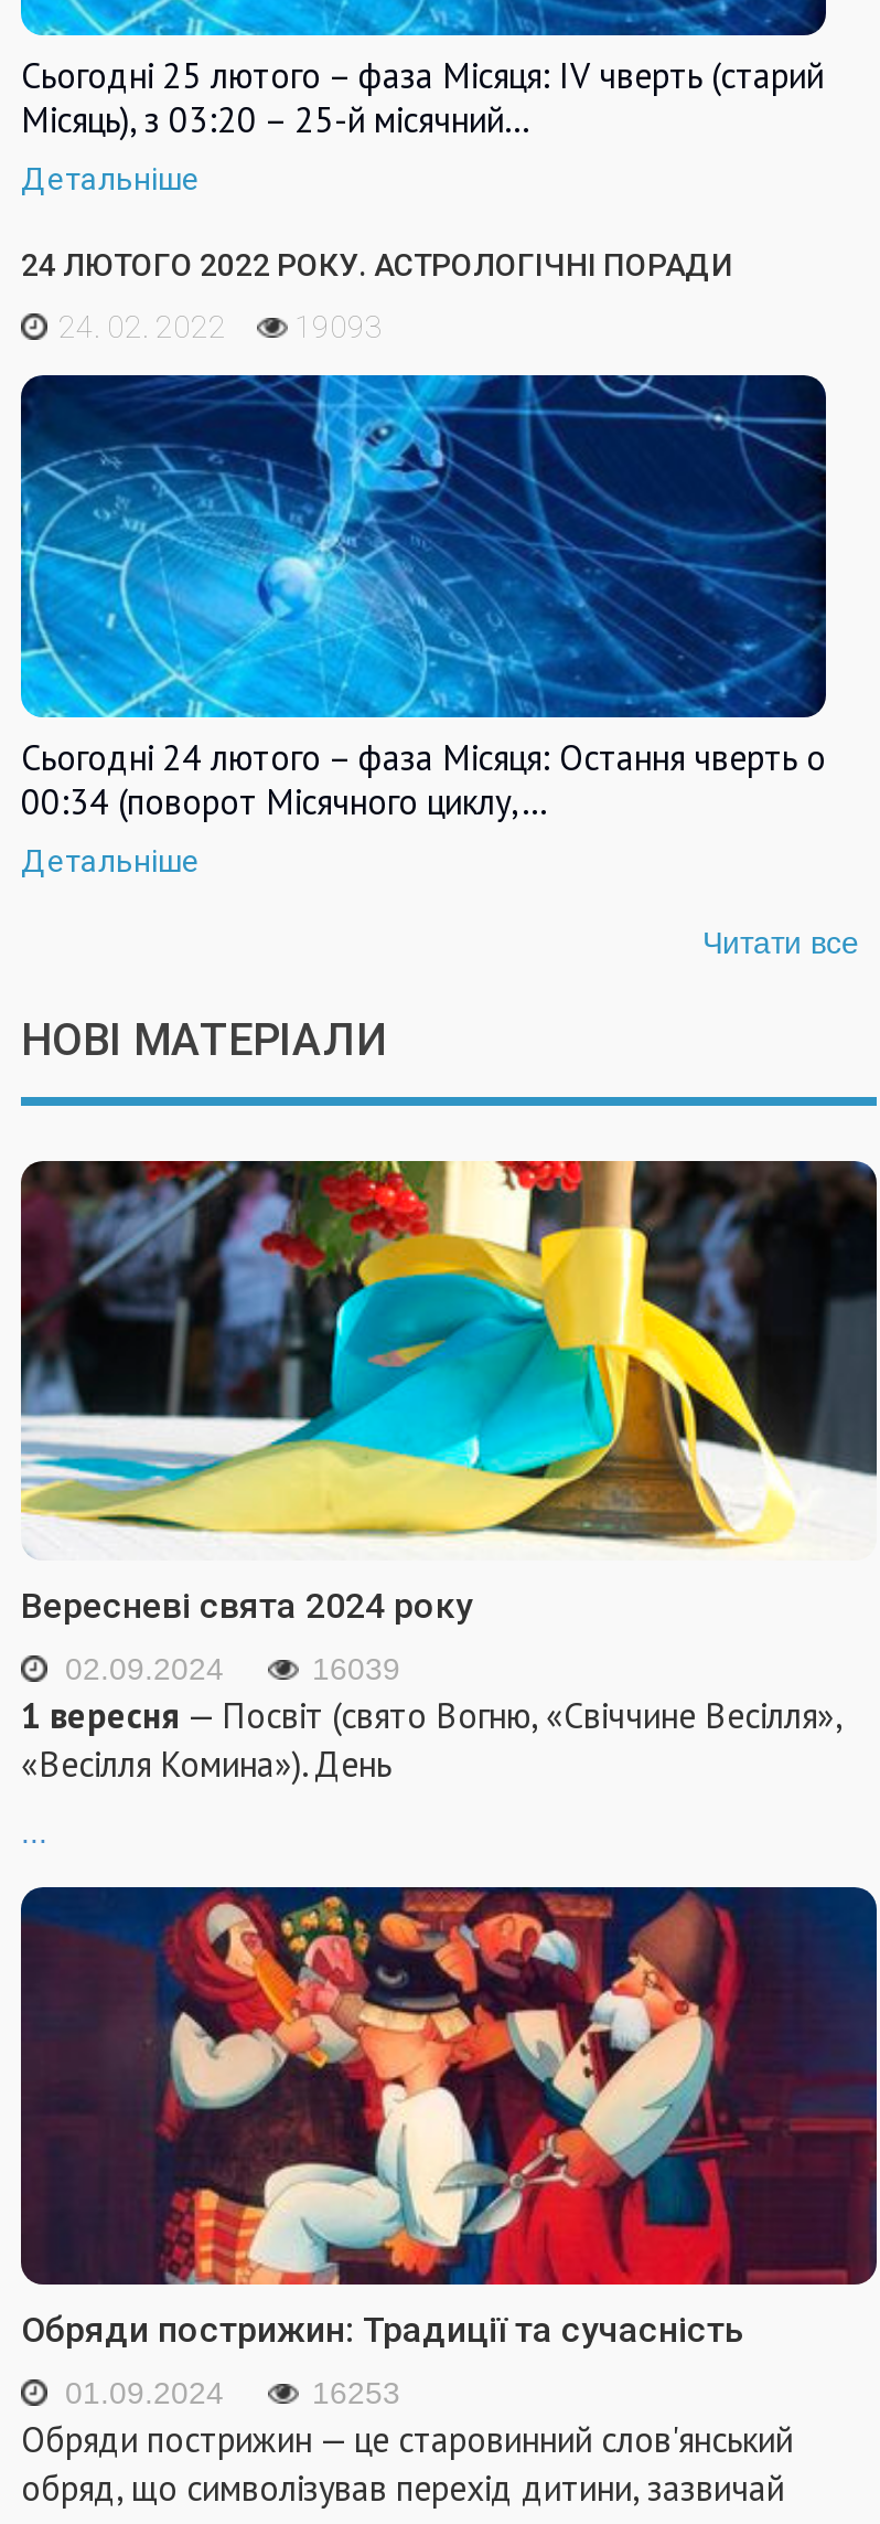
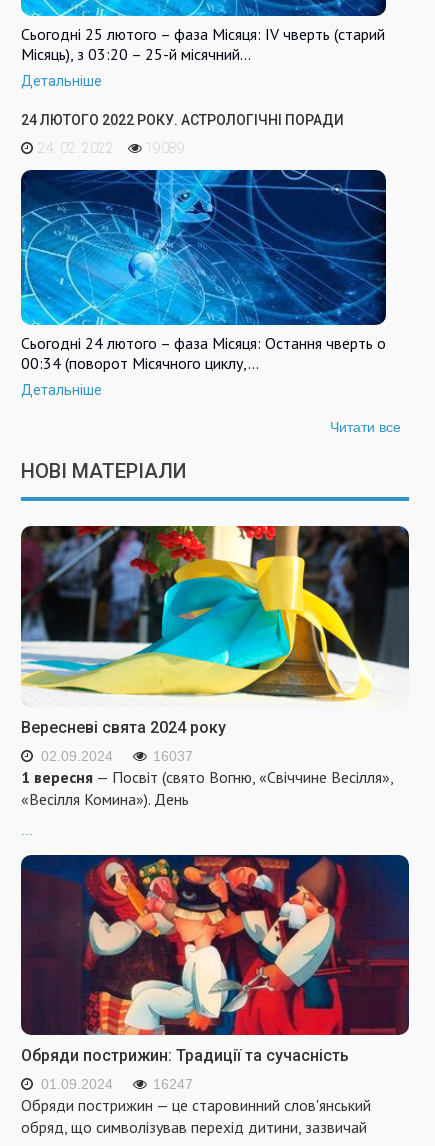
- 24. 02. 2022 19093
+ 24. 02. 2022 19089

- 16039
+ 16037

- 16253
+ 16247
